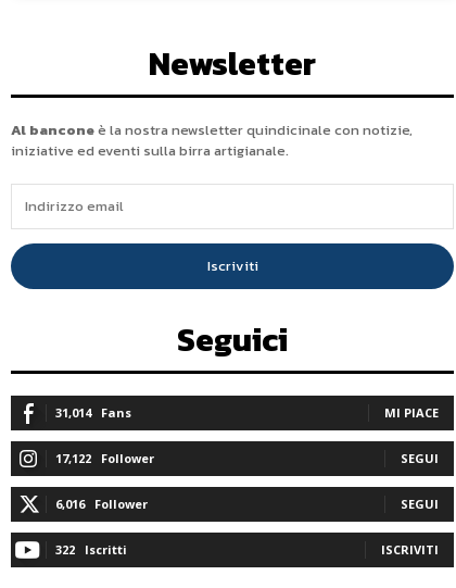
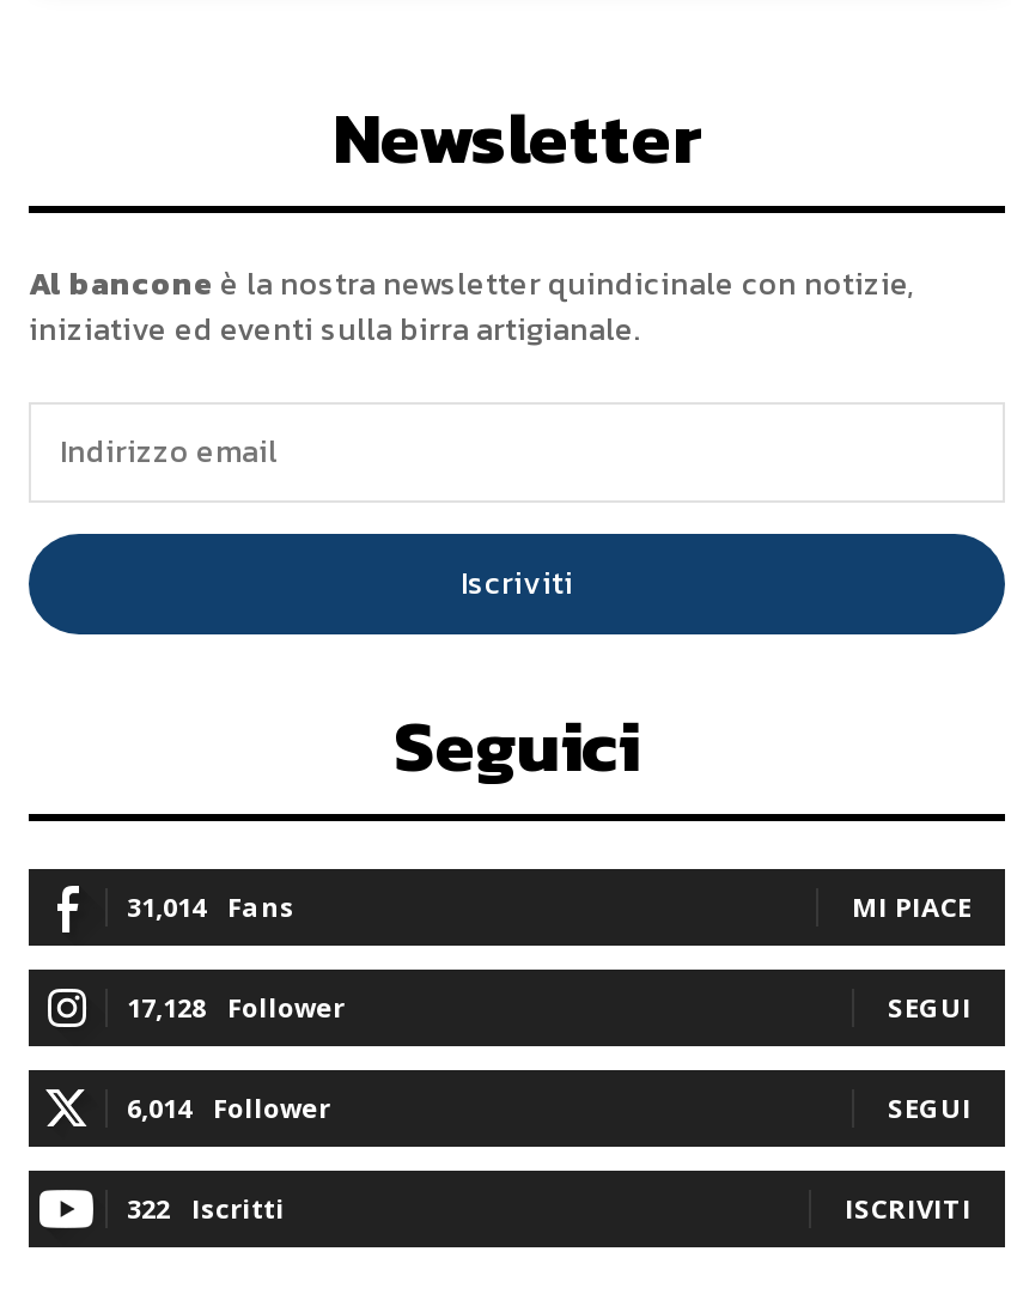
- 17,122 Follower
+ 17,128 Follower

- 6,016 Follower
+ 6,014 Follower
